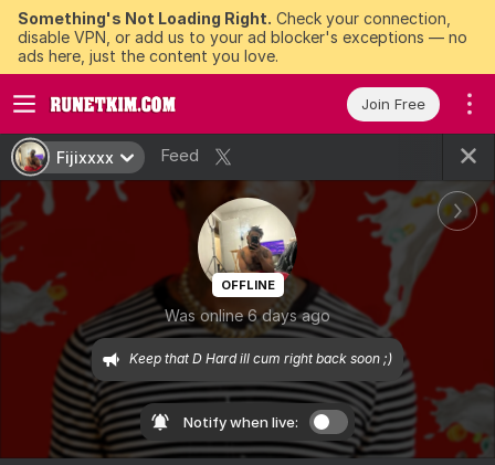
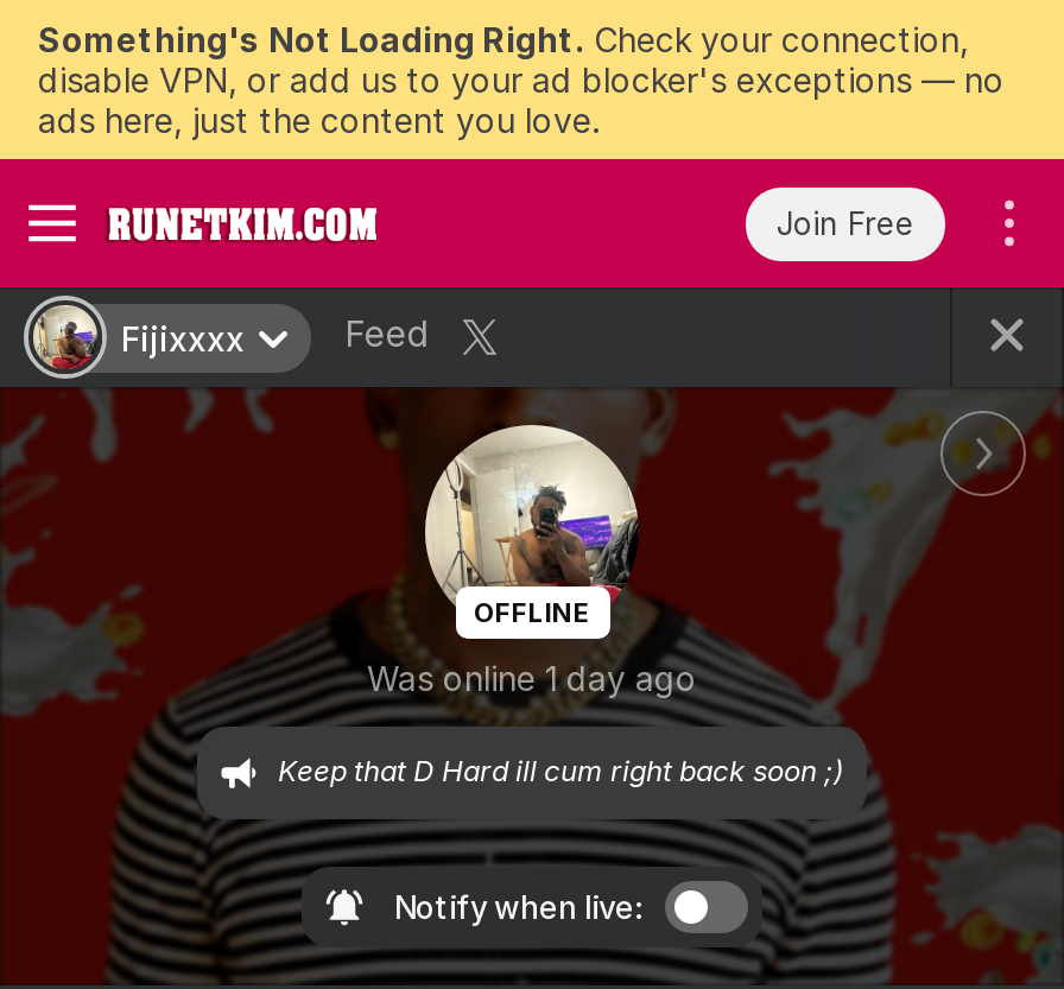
- Was online 6 days ago
+ Was online 1 day ago
